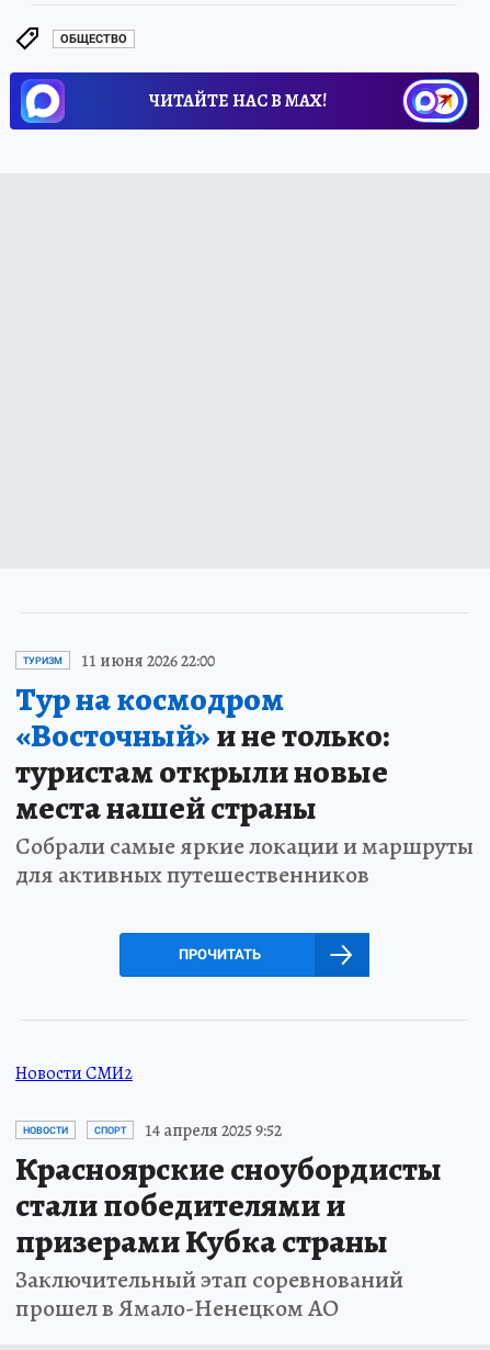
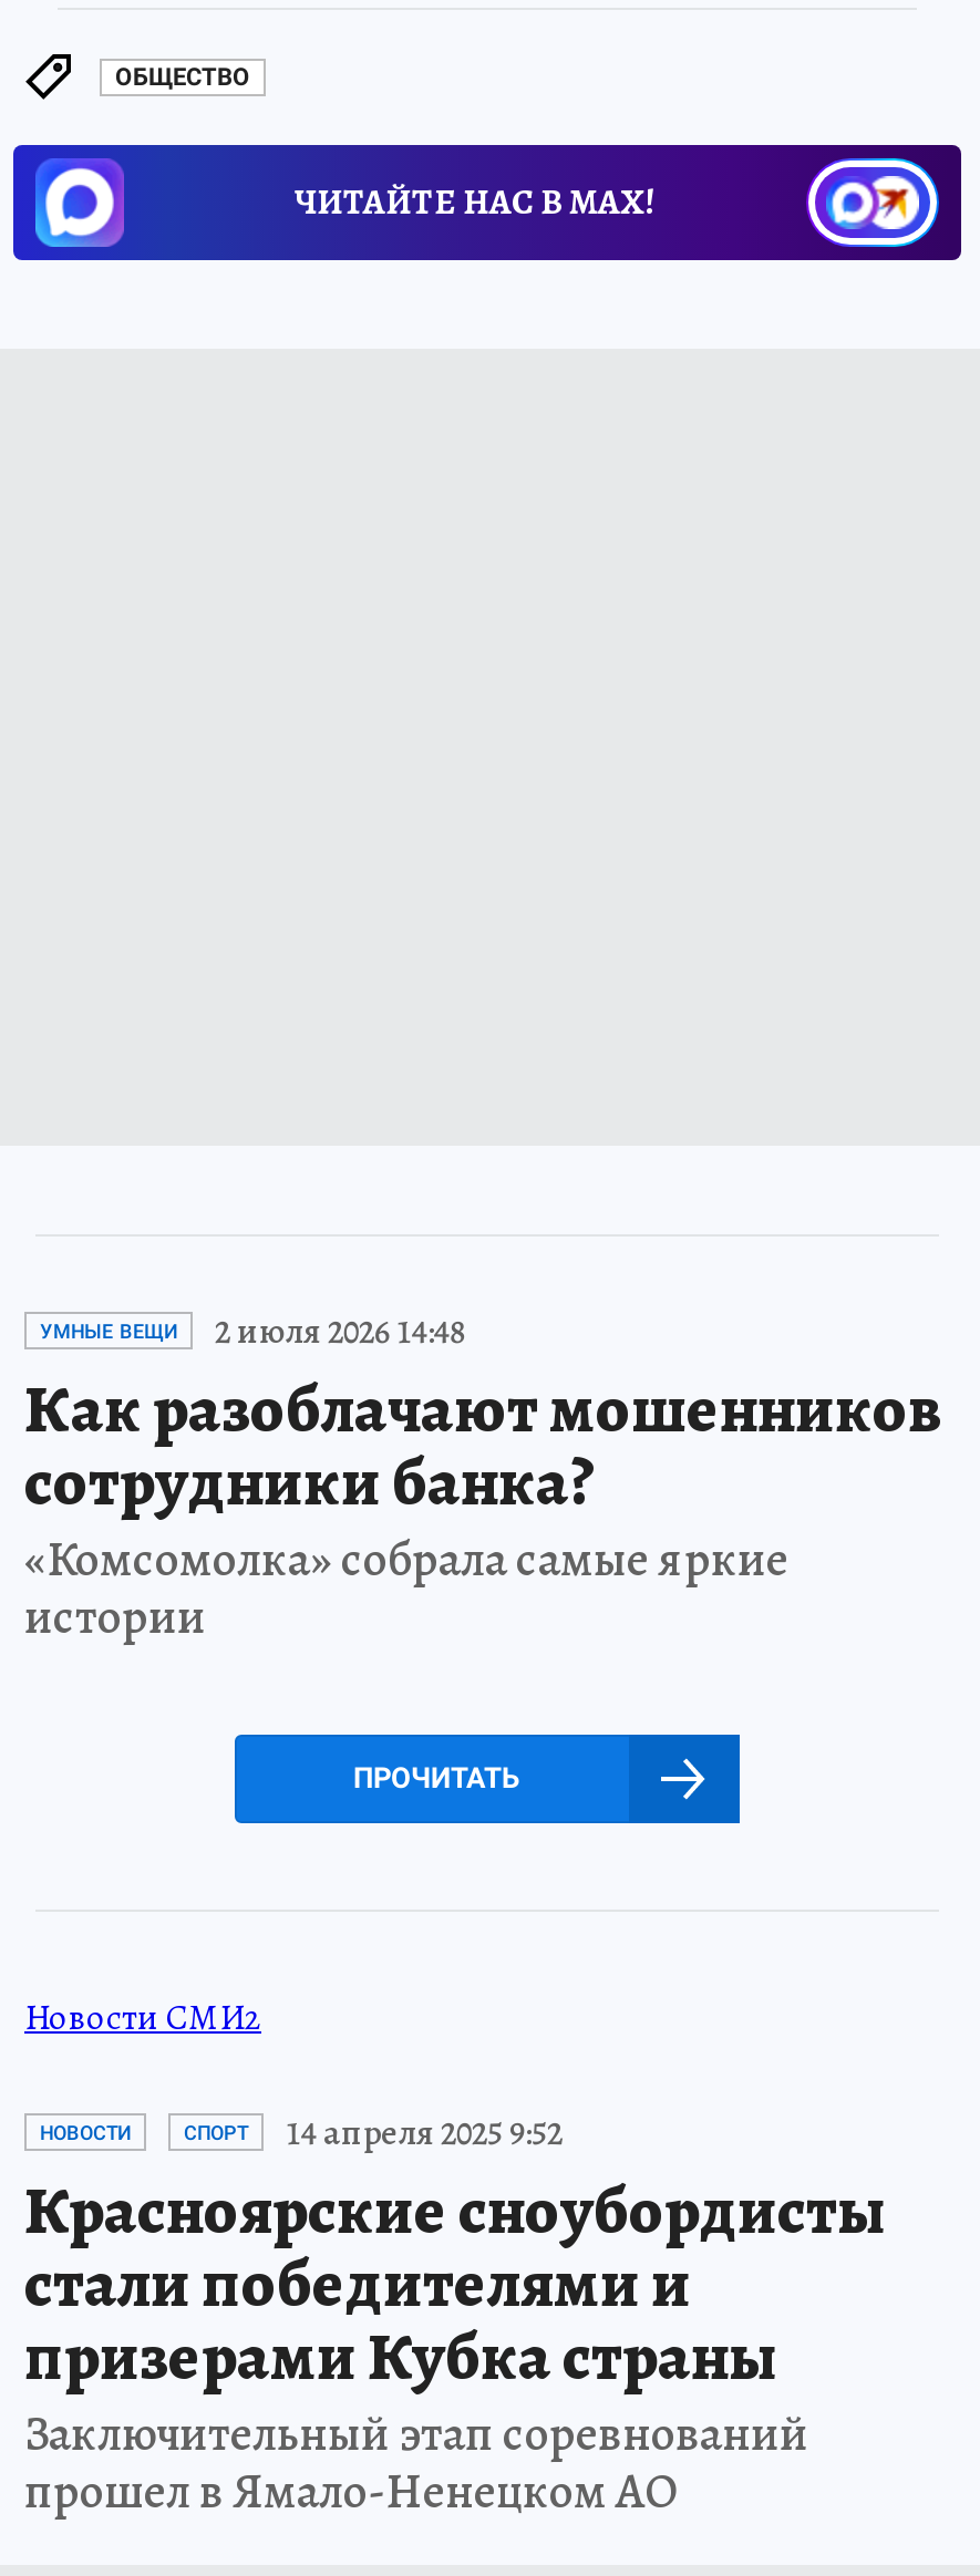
- ТУРИЗМ
- 11 июня 2026 22:00
- Тур на космодром
- «Восточный»и не только:
- туристам открыли новые
- места нашей страны
- Собрали самые яркие локации и маршруты
- для активных путешественников
+ УМНЫЕ ВЕЩИ
+ 2 июля 2026 14:48
+ Как разоблачают мошенников
+ сотрудники банка?
+ «Комсомолка» собрала самые яркие
+ истории
